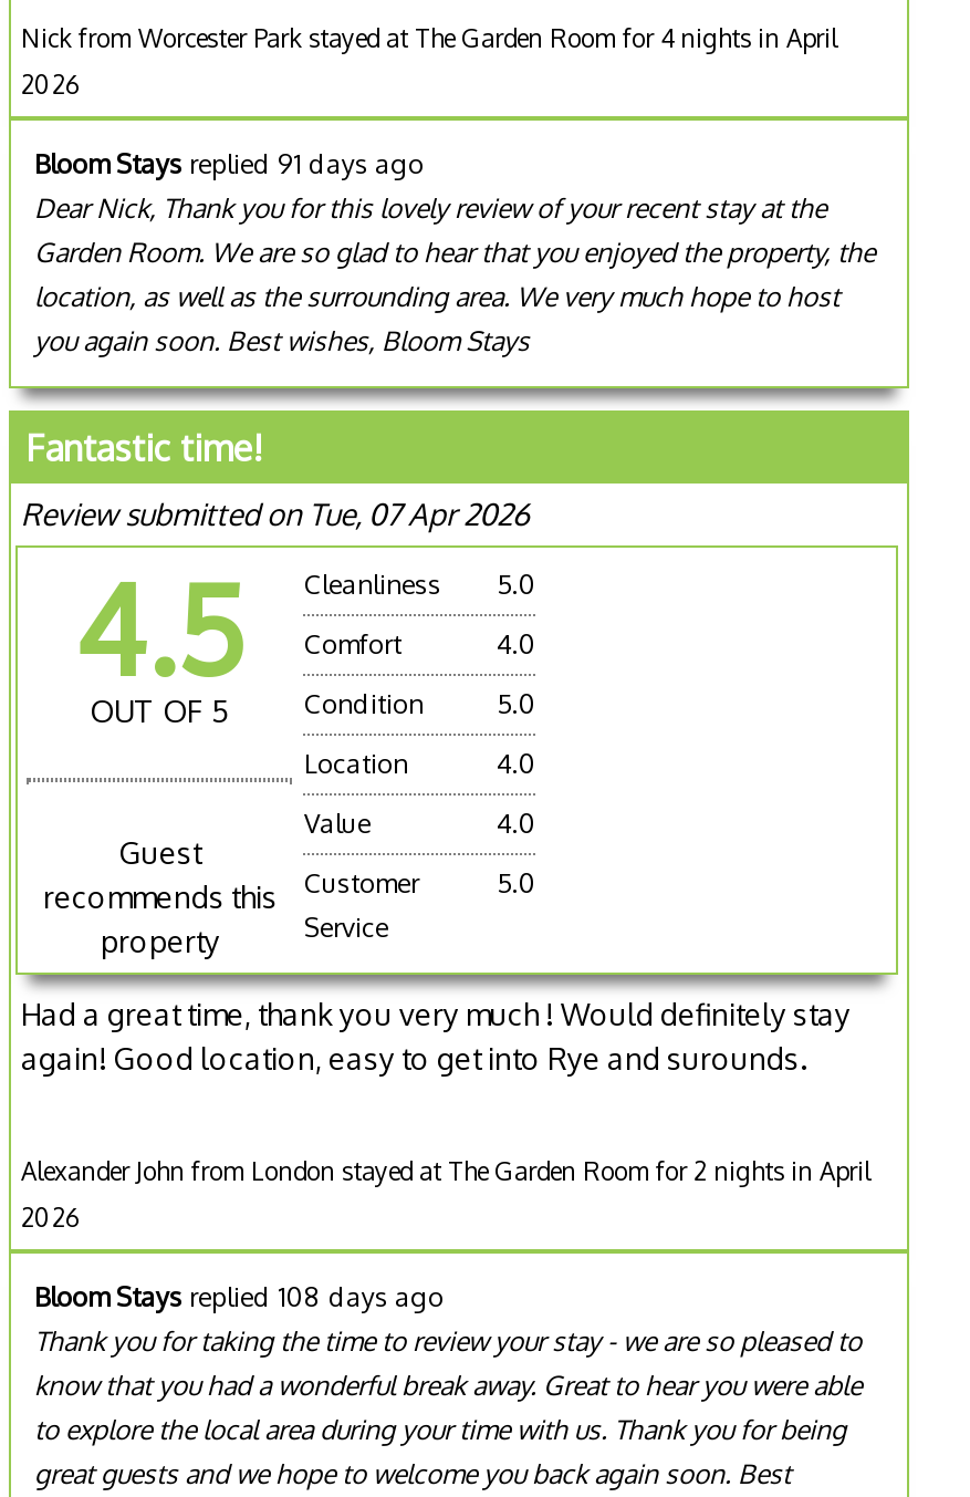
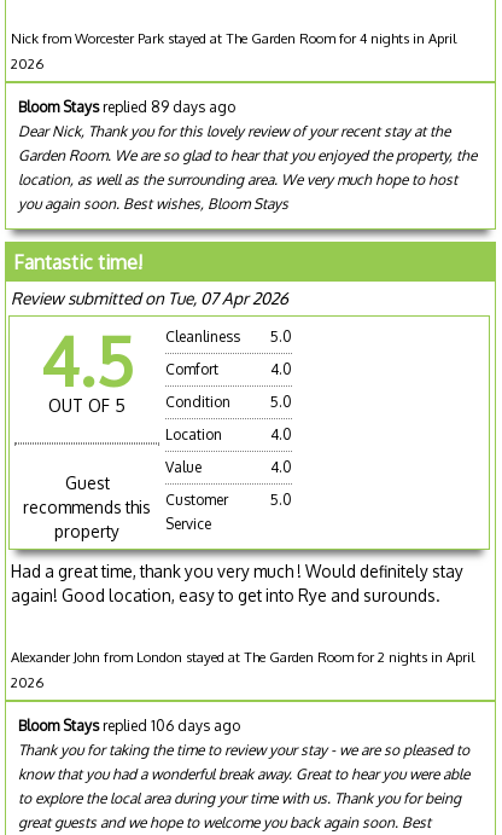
- Bloom Stays replied 91 days ago
+ Bloom Stays replied 89 days ago

- Bloom Stays replied 108 days ago
+ Bloom Stays replied 106 days ago
